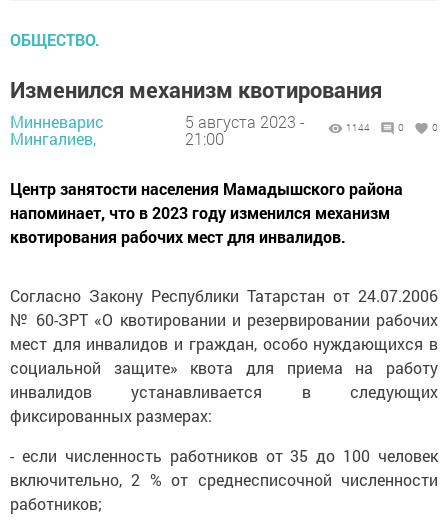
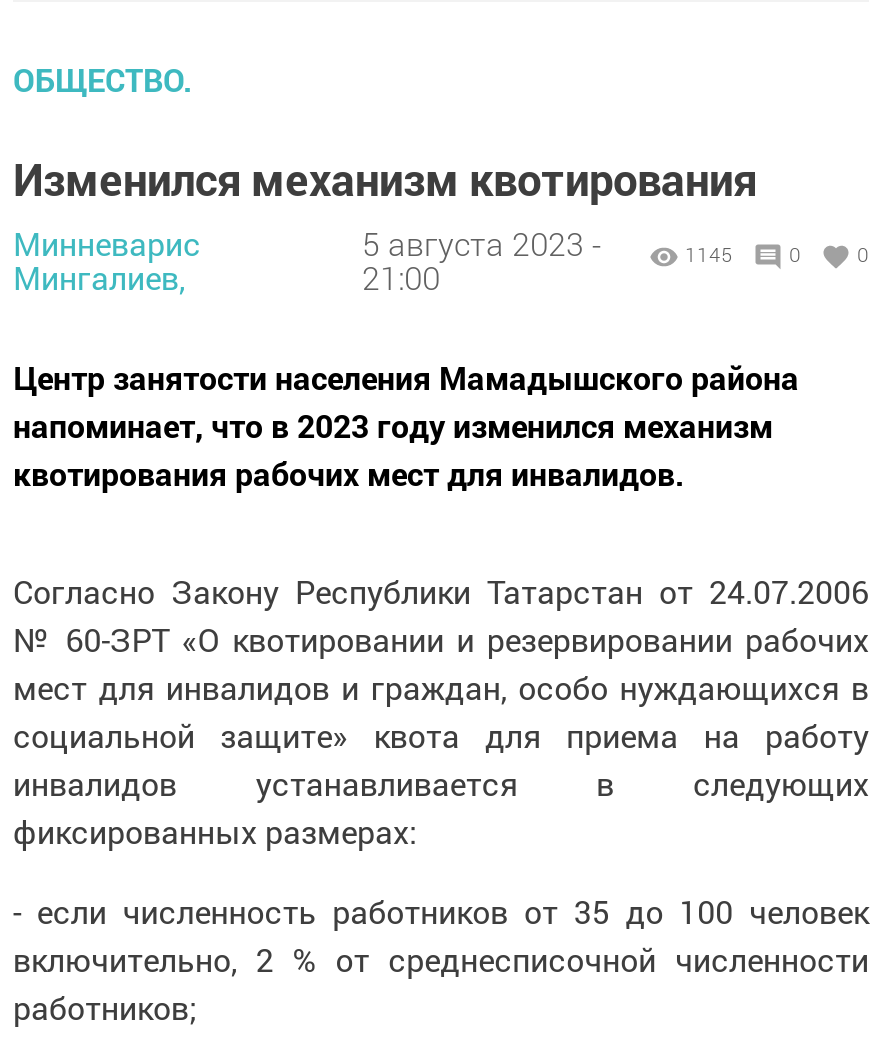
- 1144
+ 1145
